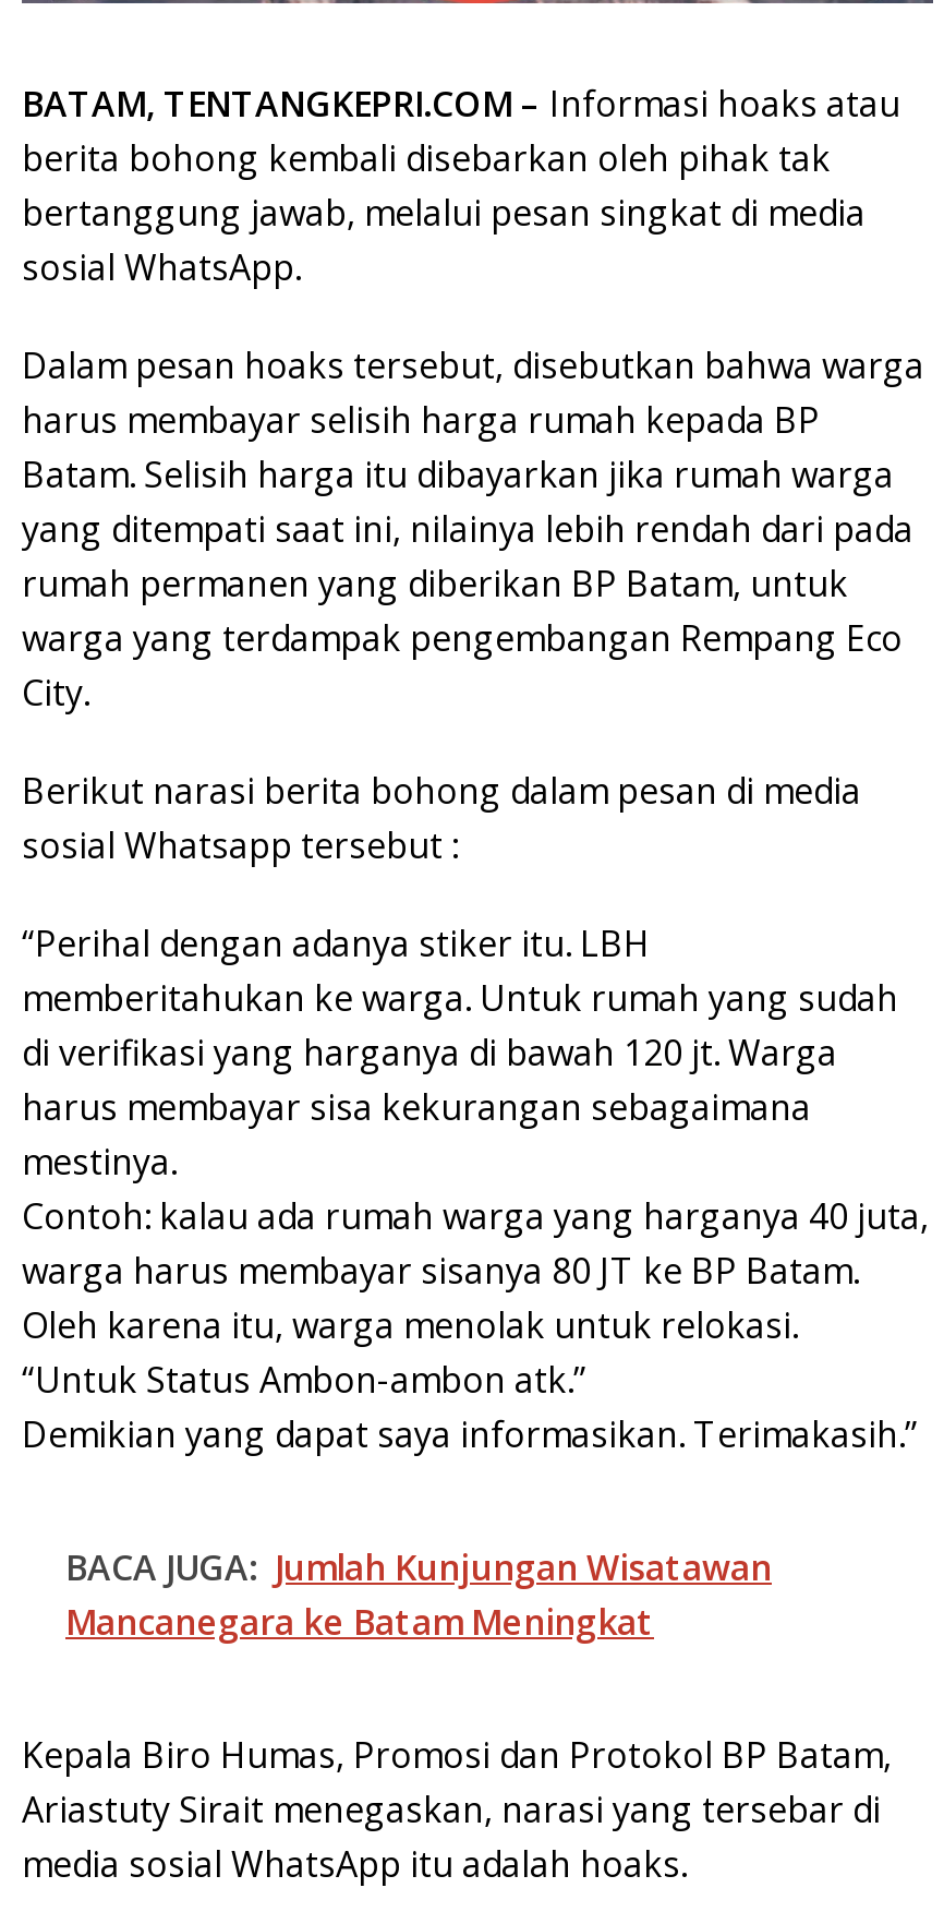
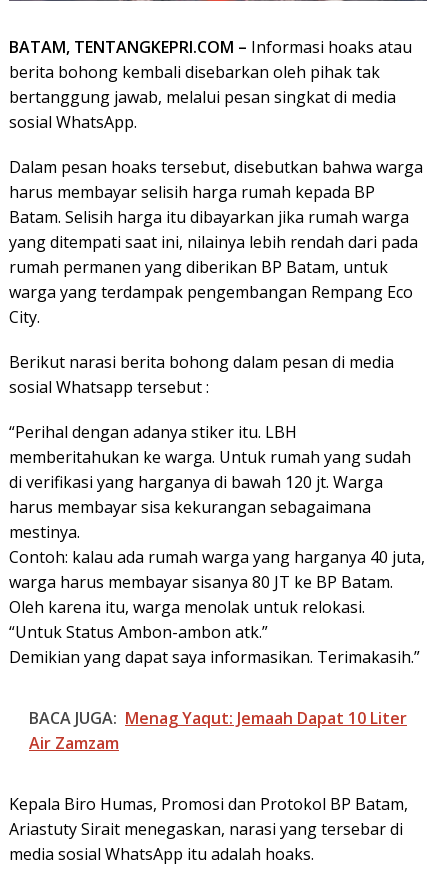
- BACA JUGA: Jumlah Kunjungan Wisatawan
- Mancanegara ke Batam Meningkat
+ BACA JUGA: Menag Yaqut: Jemaah Dapat 10 Liter
+ Air Zamzam
